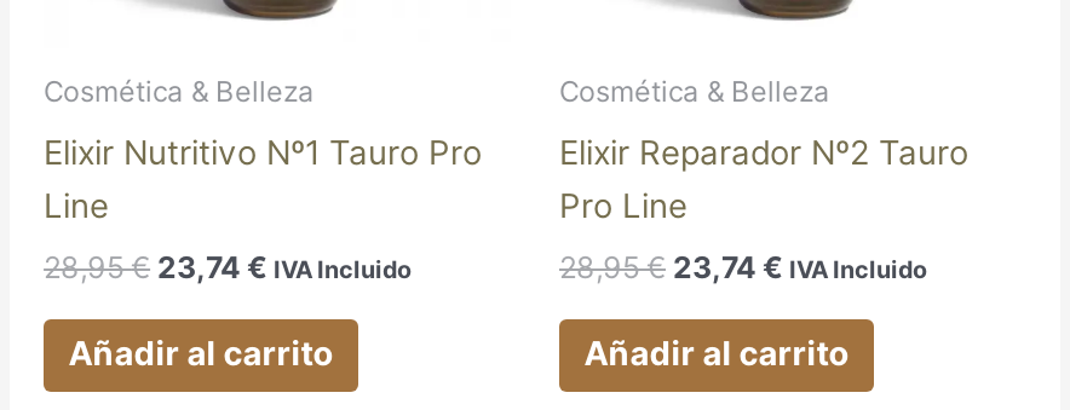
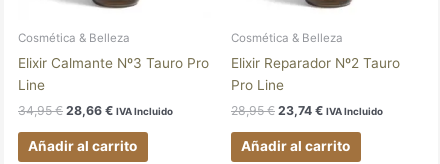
- Elixir Nutritivo Nº1 Tauro Pro
+ Elixir Calmante Nº3 Tauro Pro

- 28,95€
+ 34,95€

- 23,74 €
+ 28,66 €
